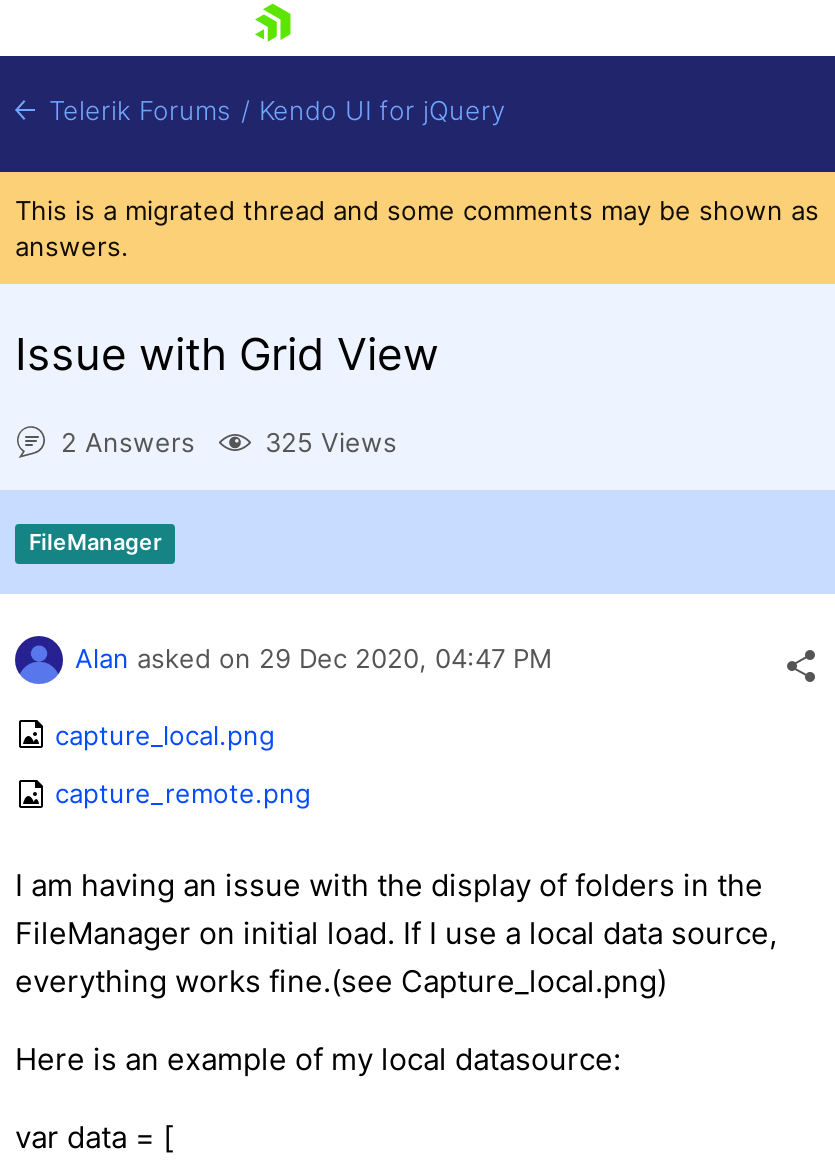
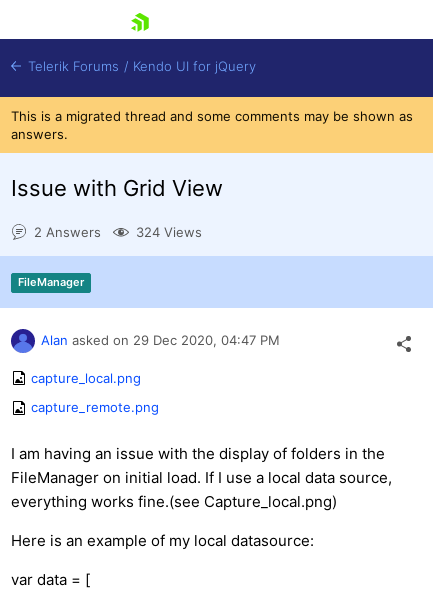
- 325 Views
+ 324 Views
